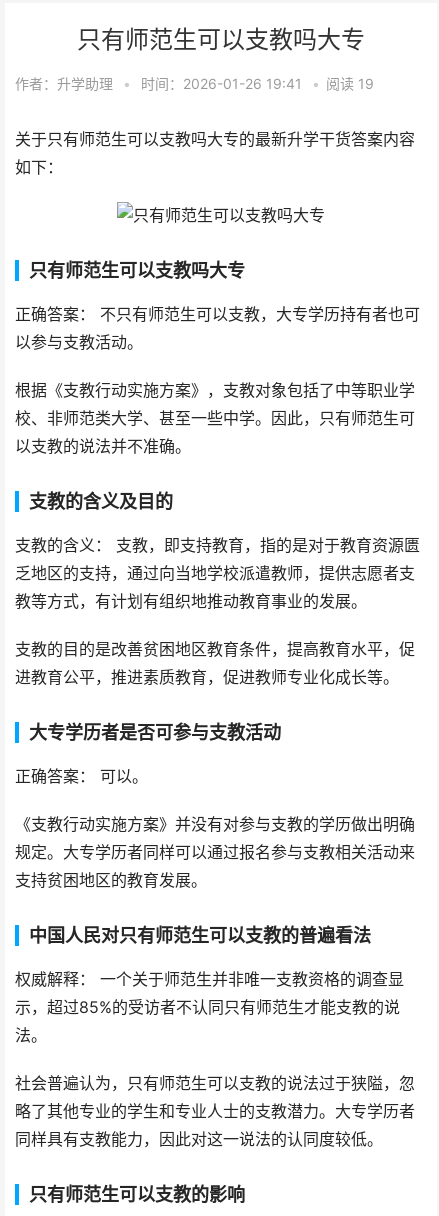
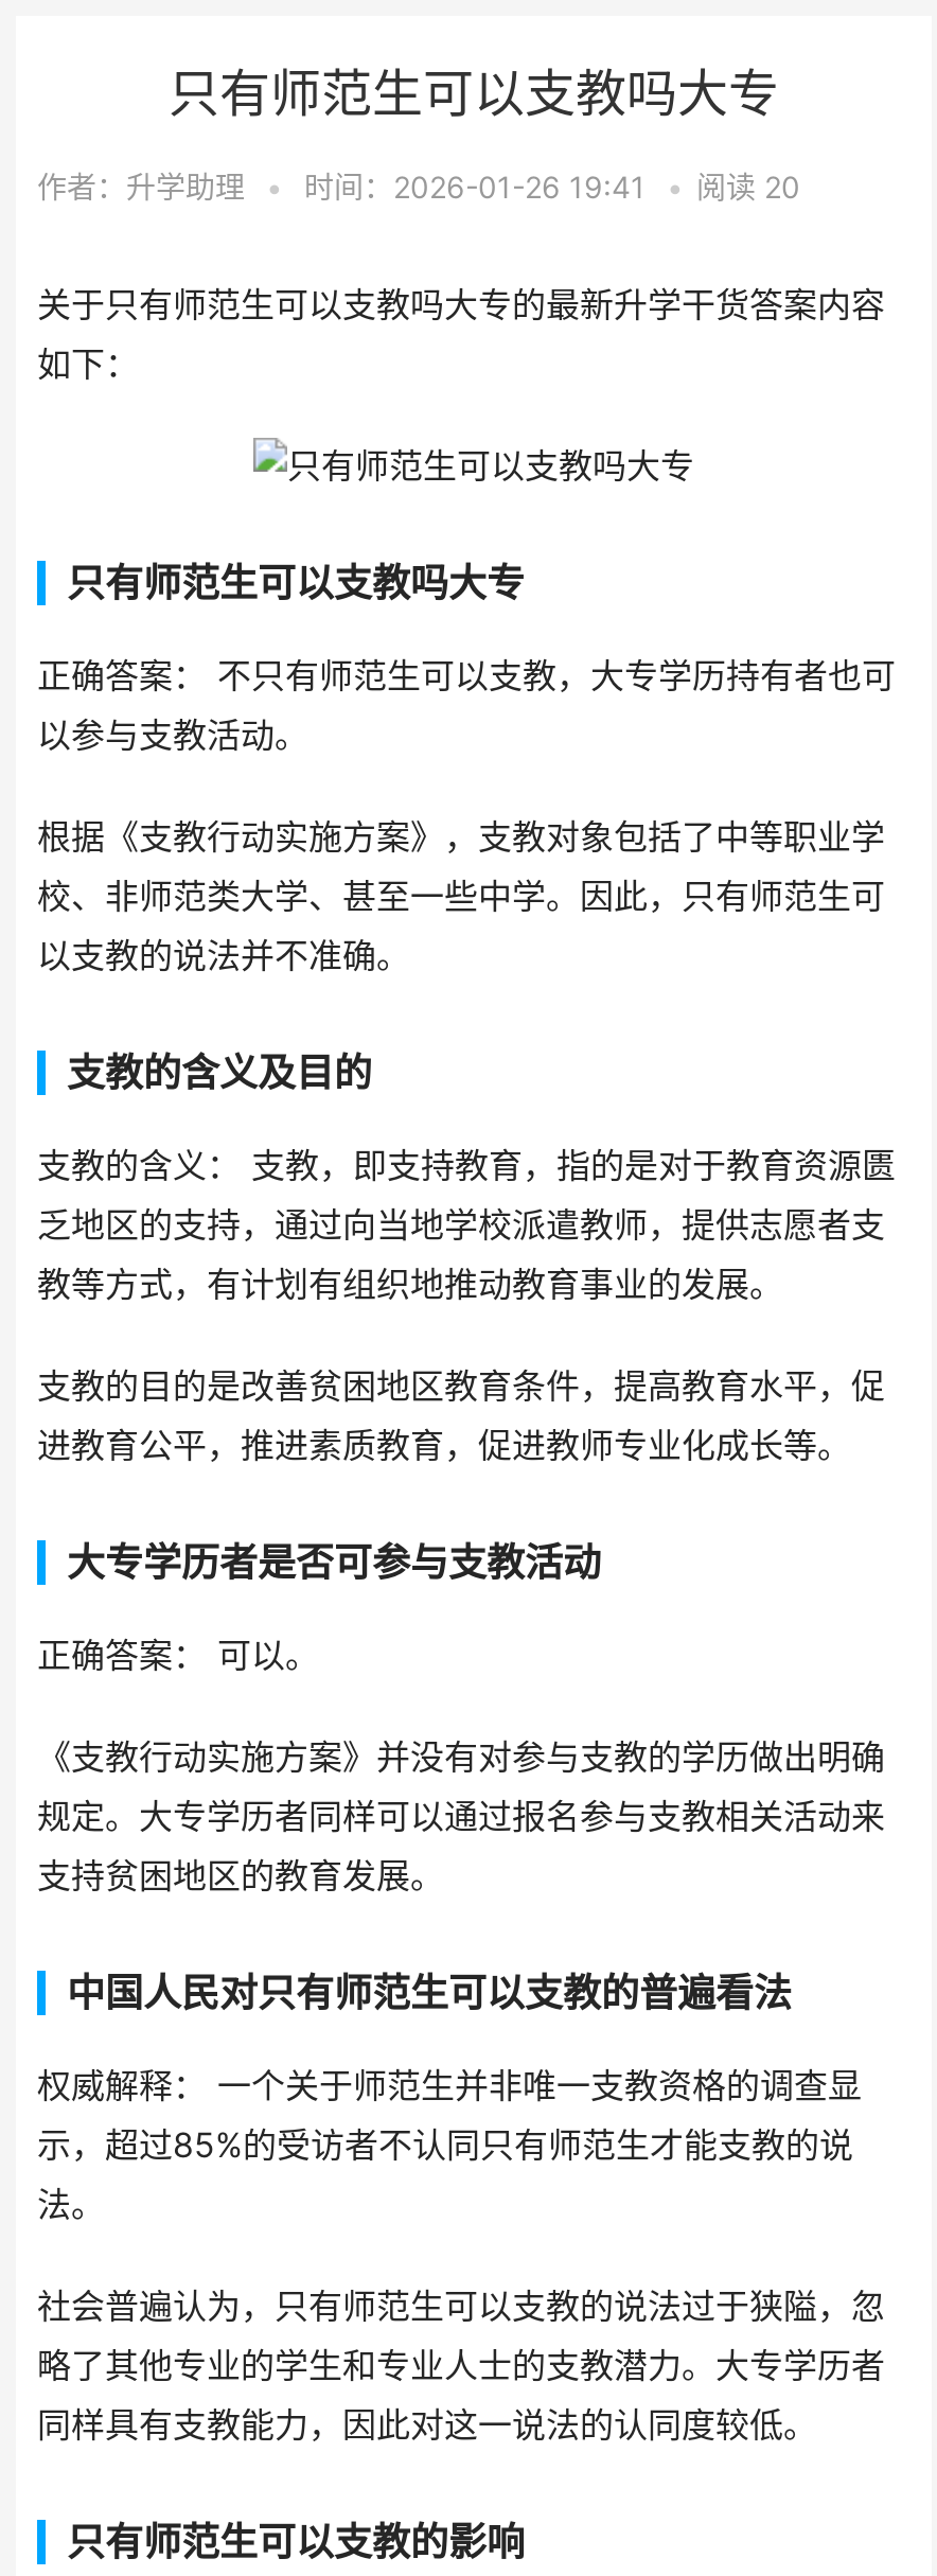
- 作者：升学助理 • 时间：2026-01-26 19:41 • 阅读19
+ 作者：升学助理 • 时间：2026-01-26 19:41 • 阅读20
